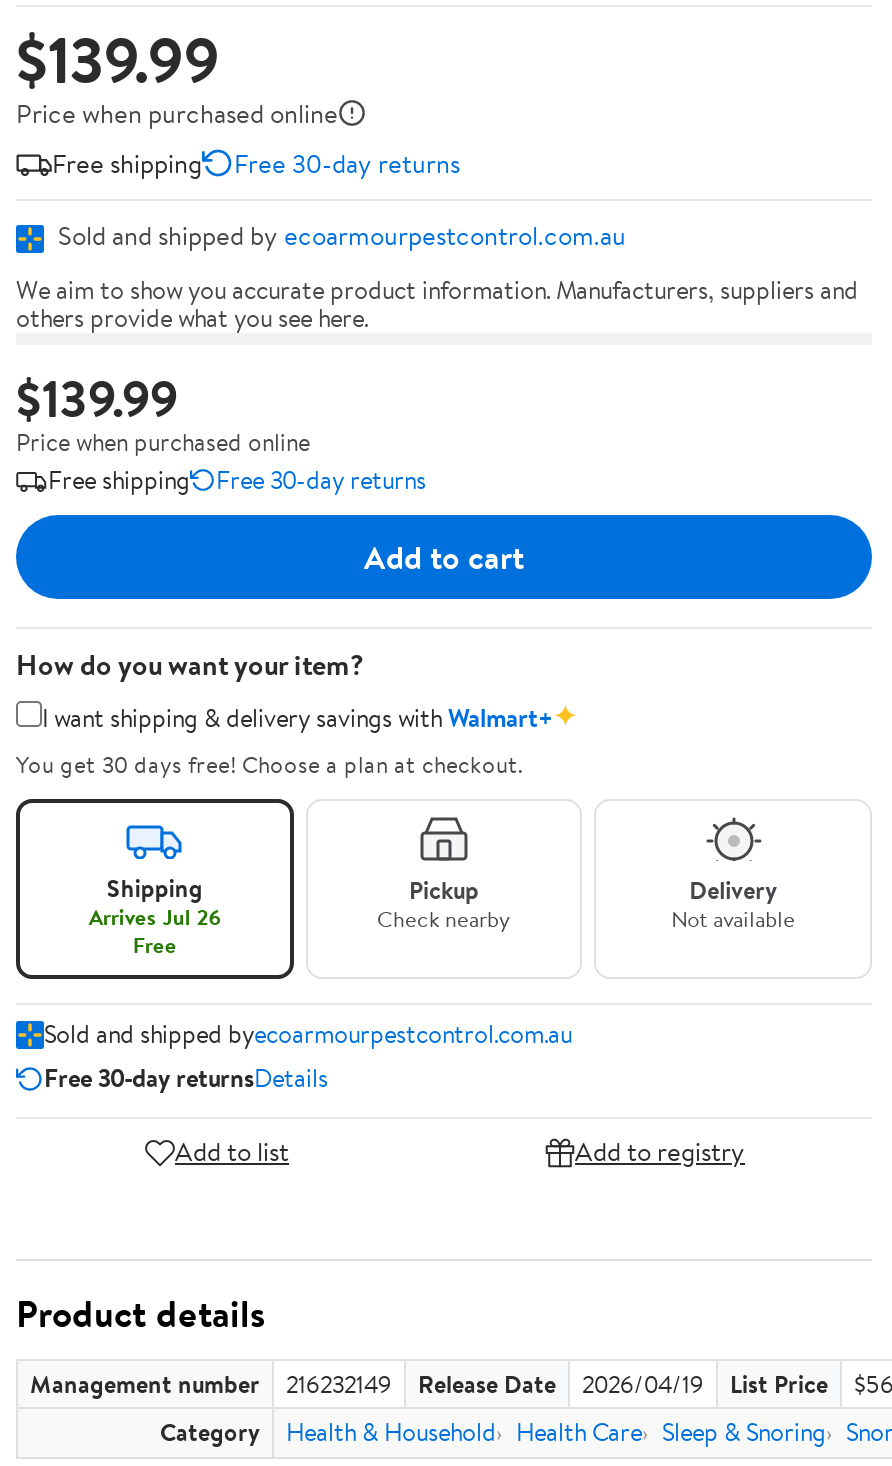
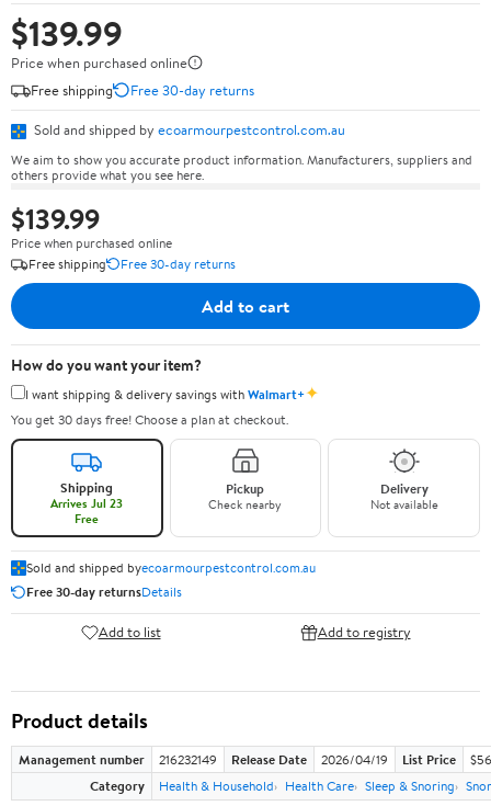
- Arrives Jul 26
+ Arrives Jul 23
